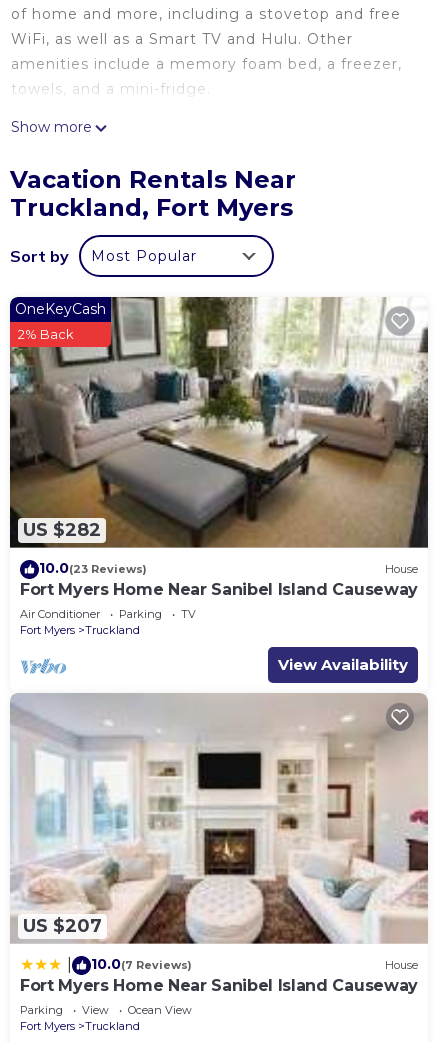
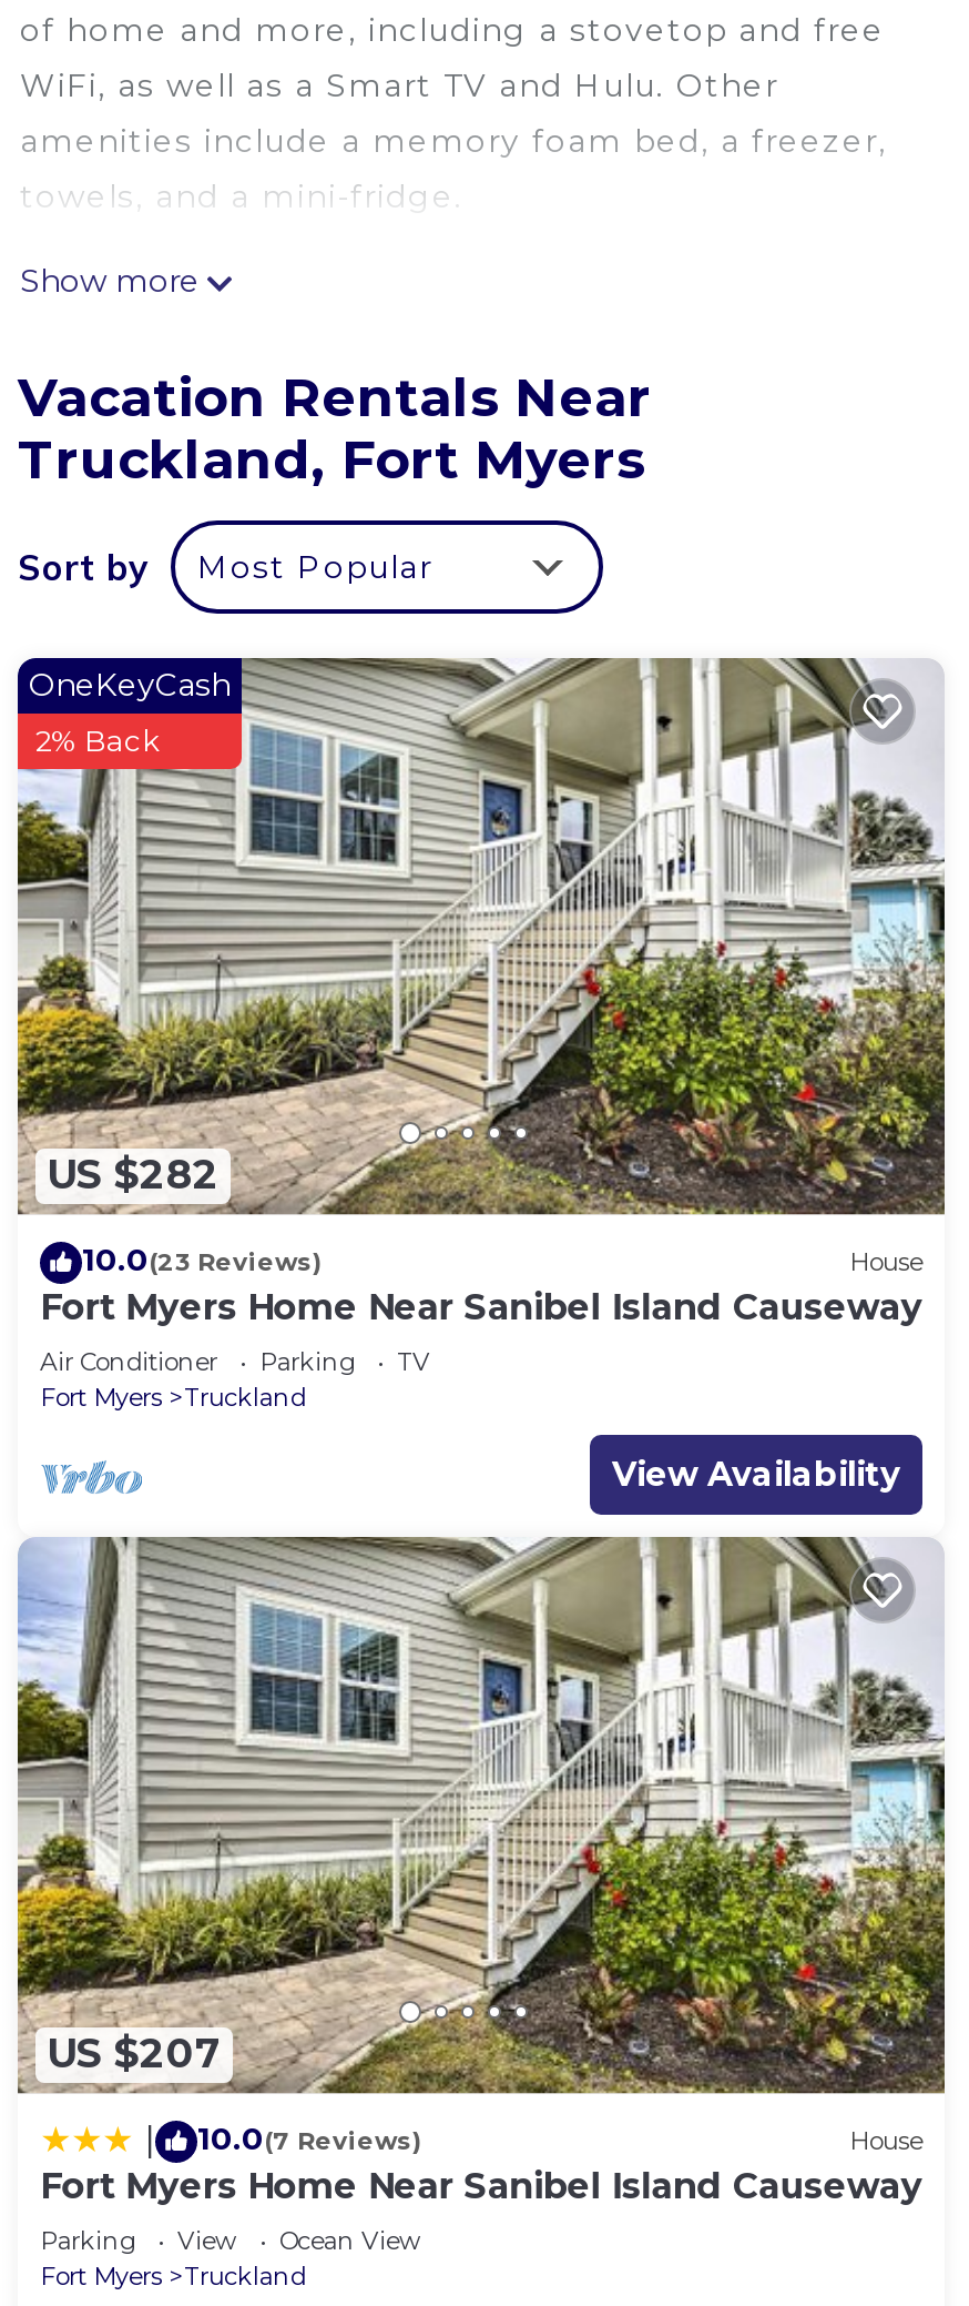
- [image]
+ [image]

- [image]
+ [image]
